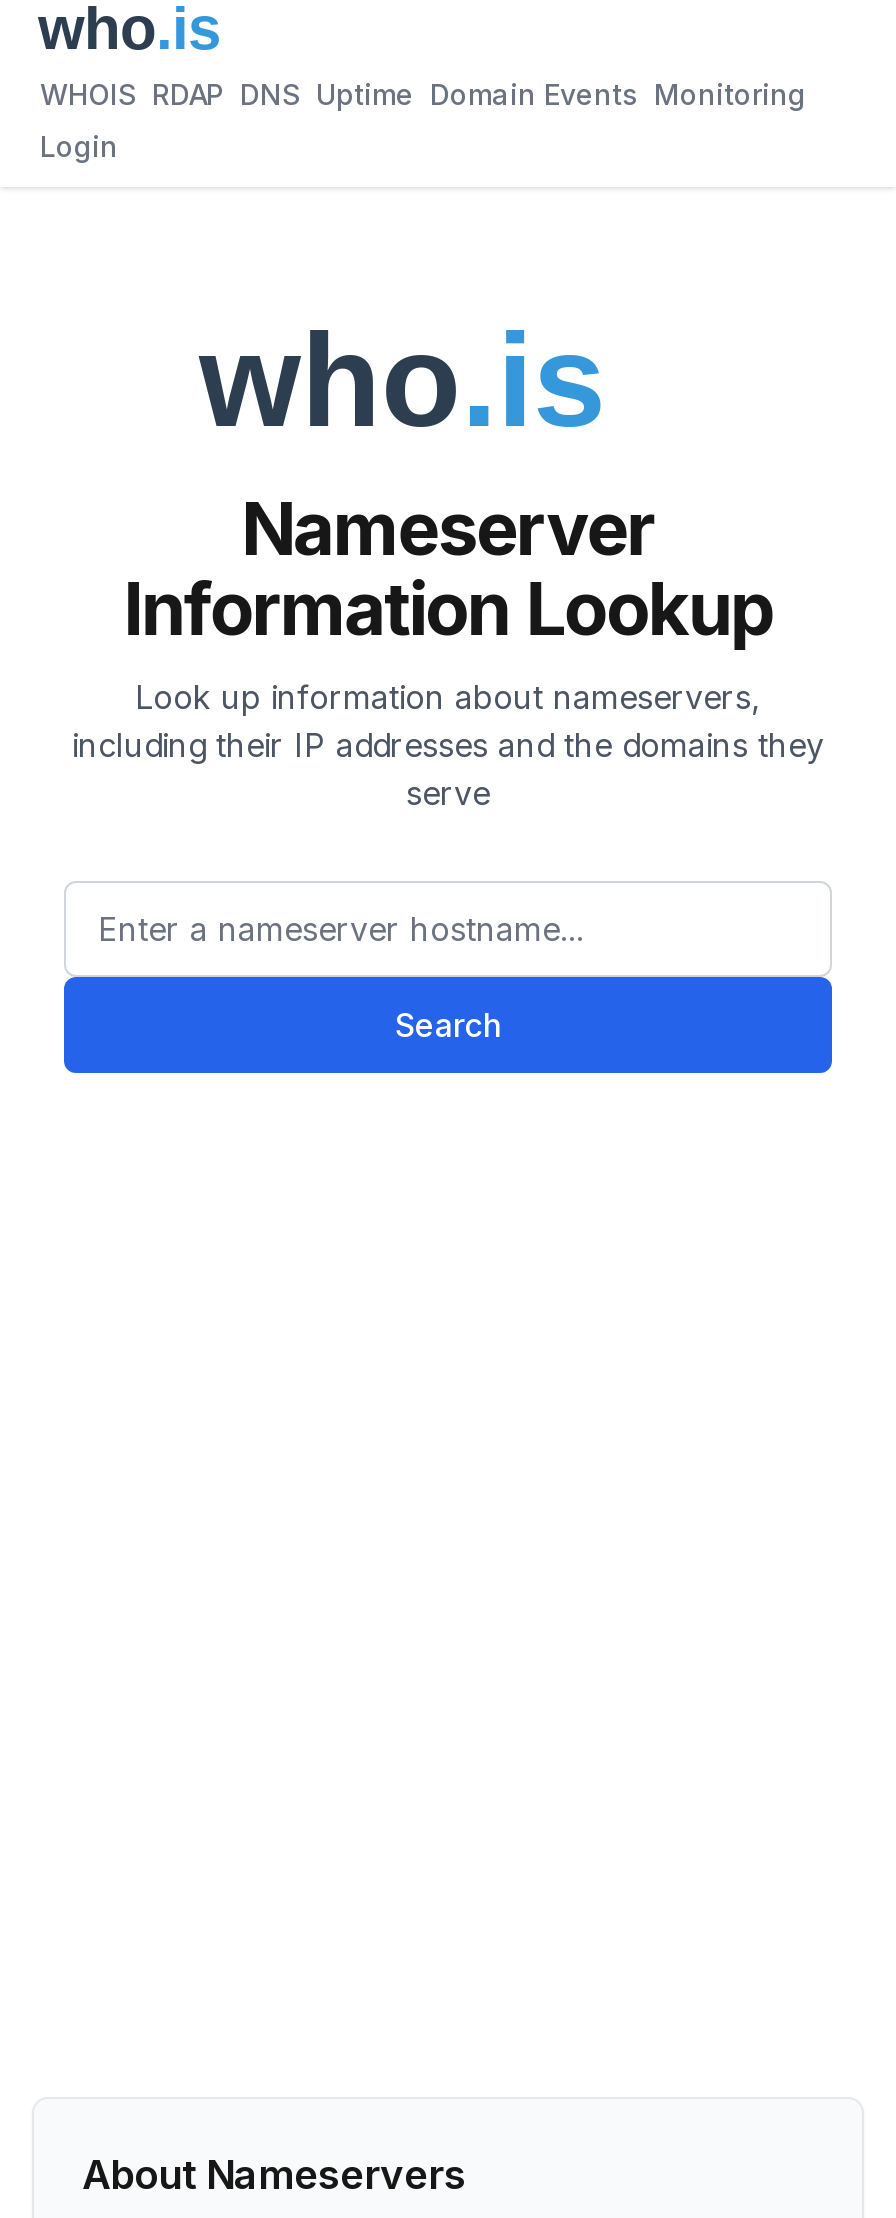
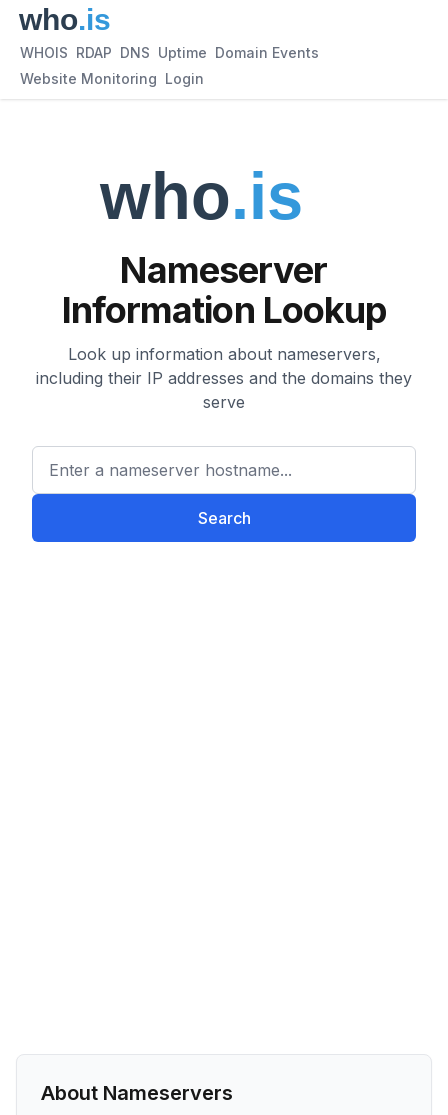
- WHOIS RDAP DNS Uptime Domain Events Monitoring
+ WHOIS RDAP DNS Uptime Domain Events

- Login
+ Website Monitoring Login
